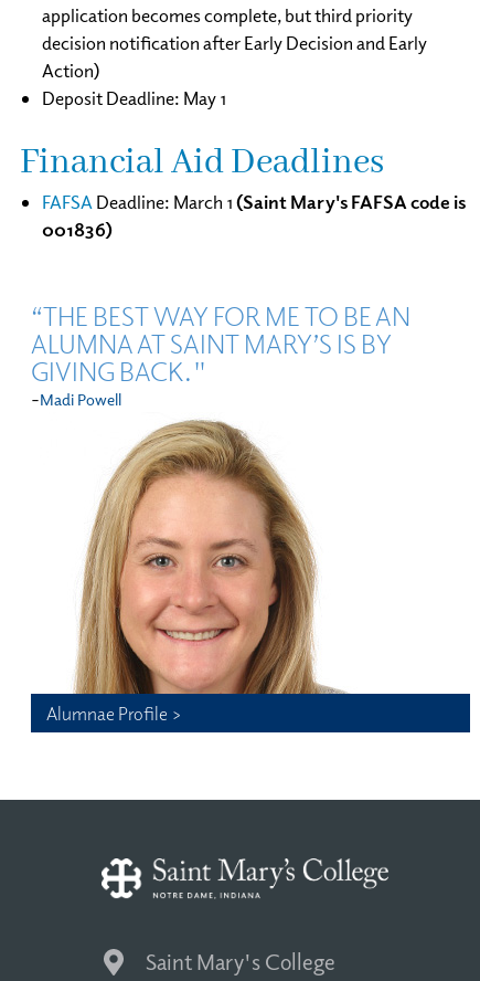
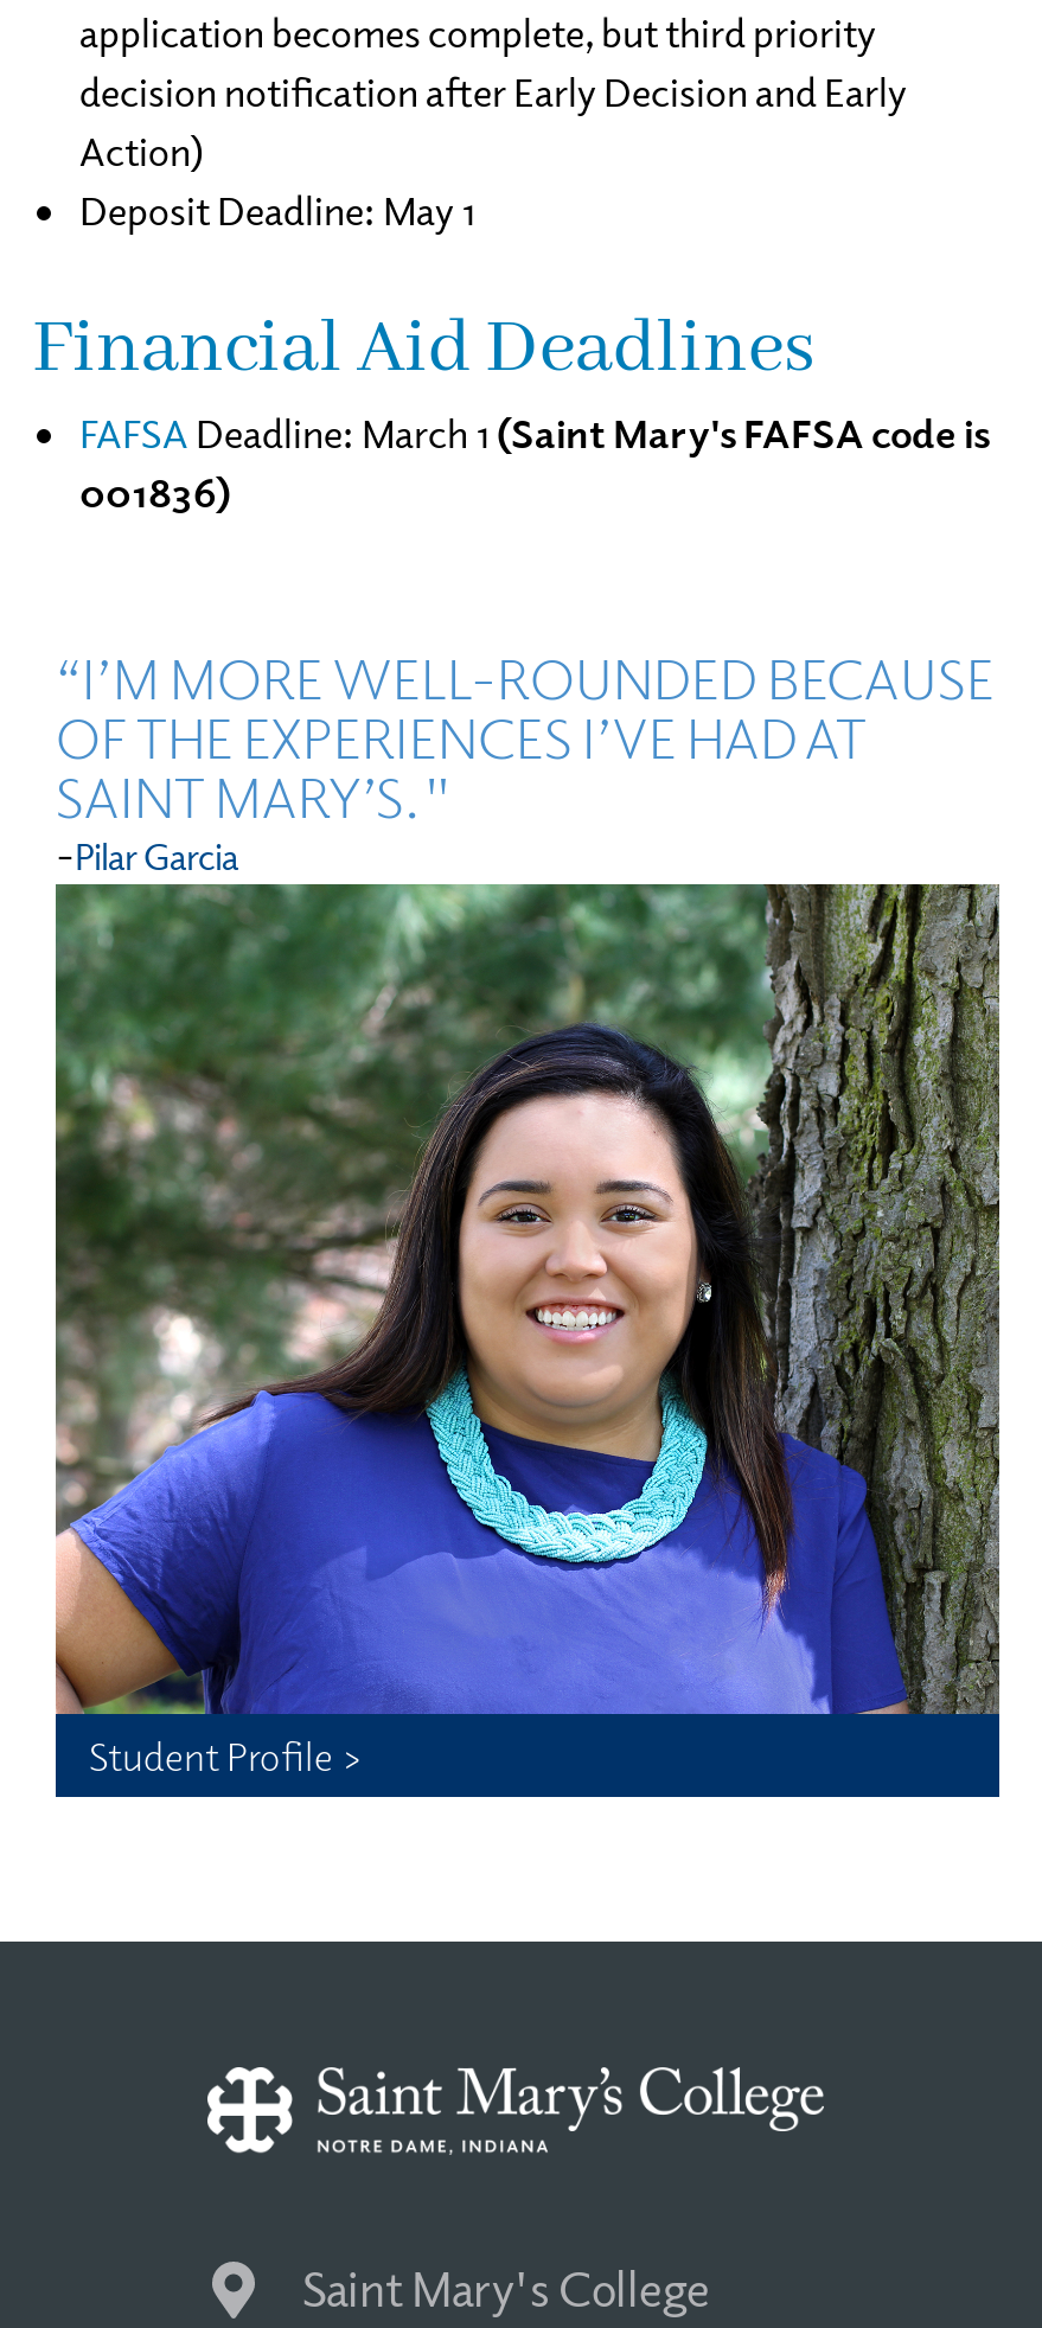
- “THE BEST WAY FOR ME TO BE AN
- ALUMNA AT SAINT MARY’S IS BY
- GIVING BACK."
- -Madi Powell
+ “I’M MORE WELL-ROUNDED BECAUSE
+ OF THE EXPERIENCES I’VE HAD AT
+ SAINT MARY’S."
+ -Pilar Garcia

- [image]
- Alumnae Profile >
+ [image]
+ Student Profile >
